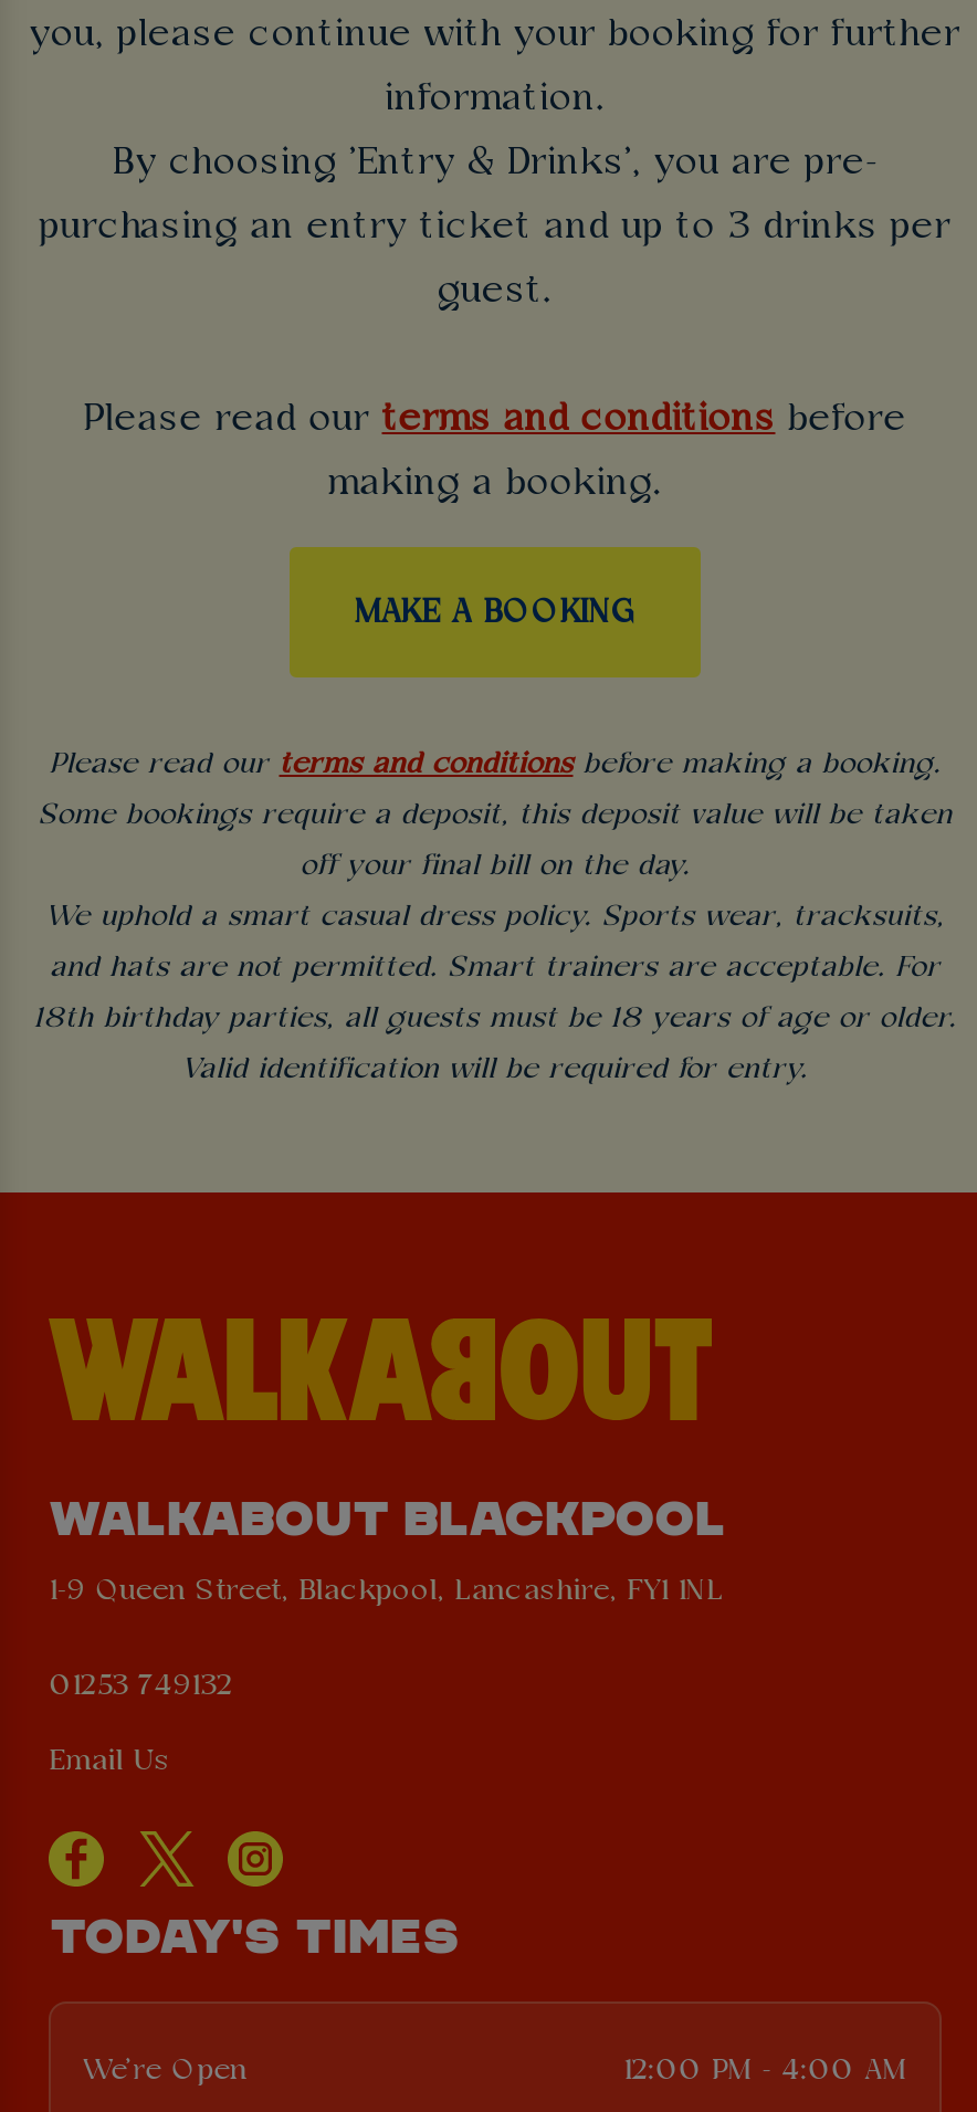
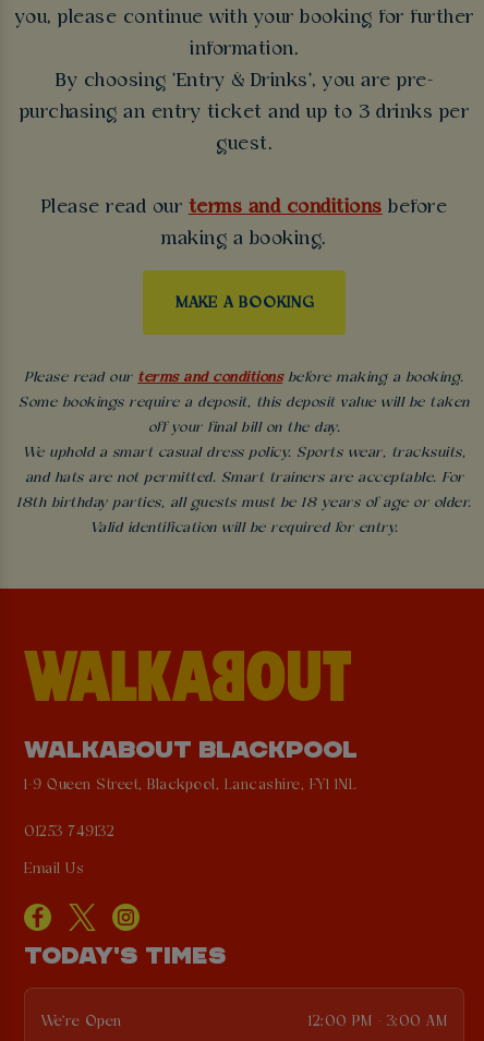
- 12:00 PM - 4:00 AM
+ 12:00 PM - 3:00 AM
